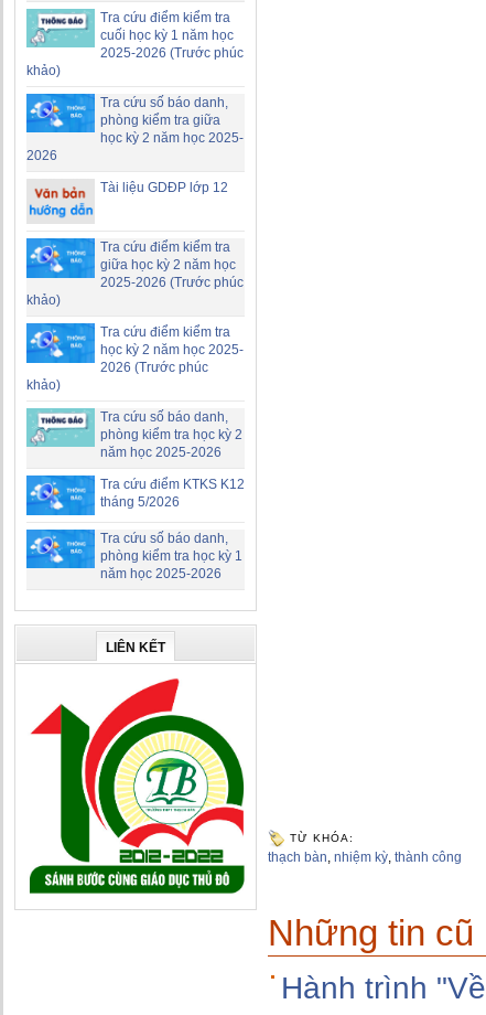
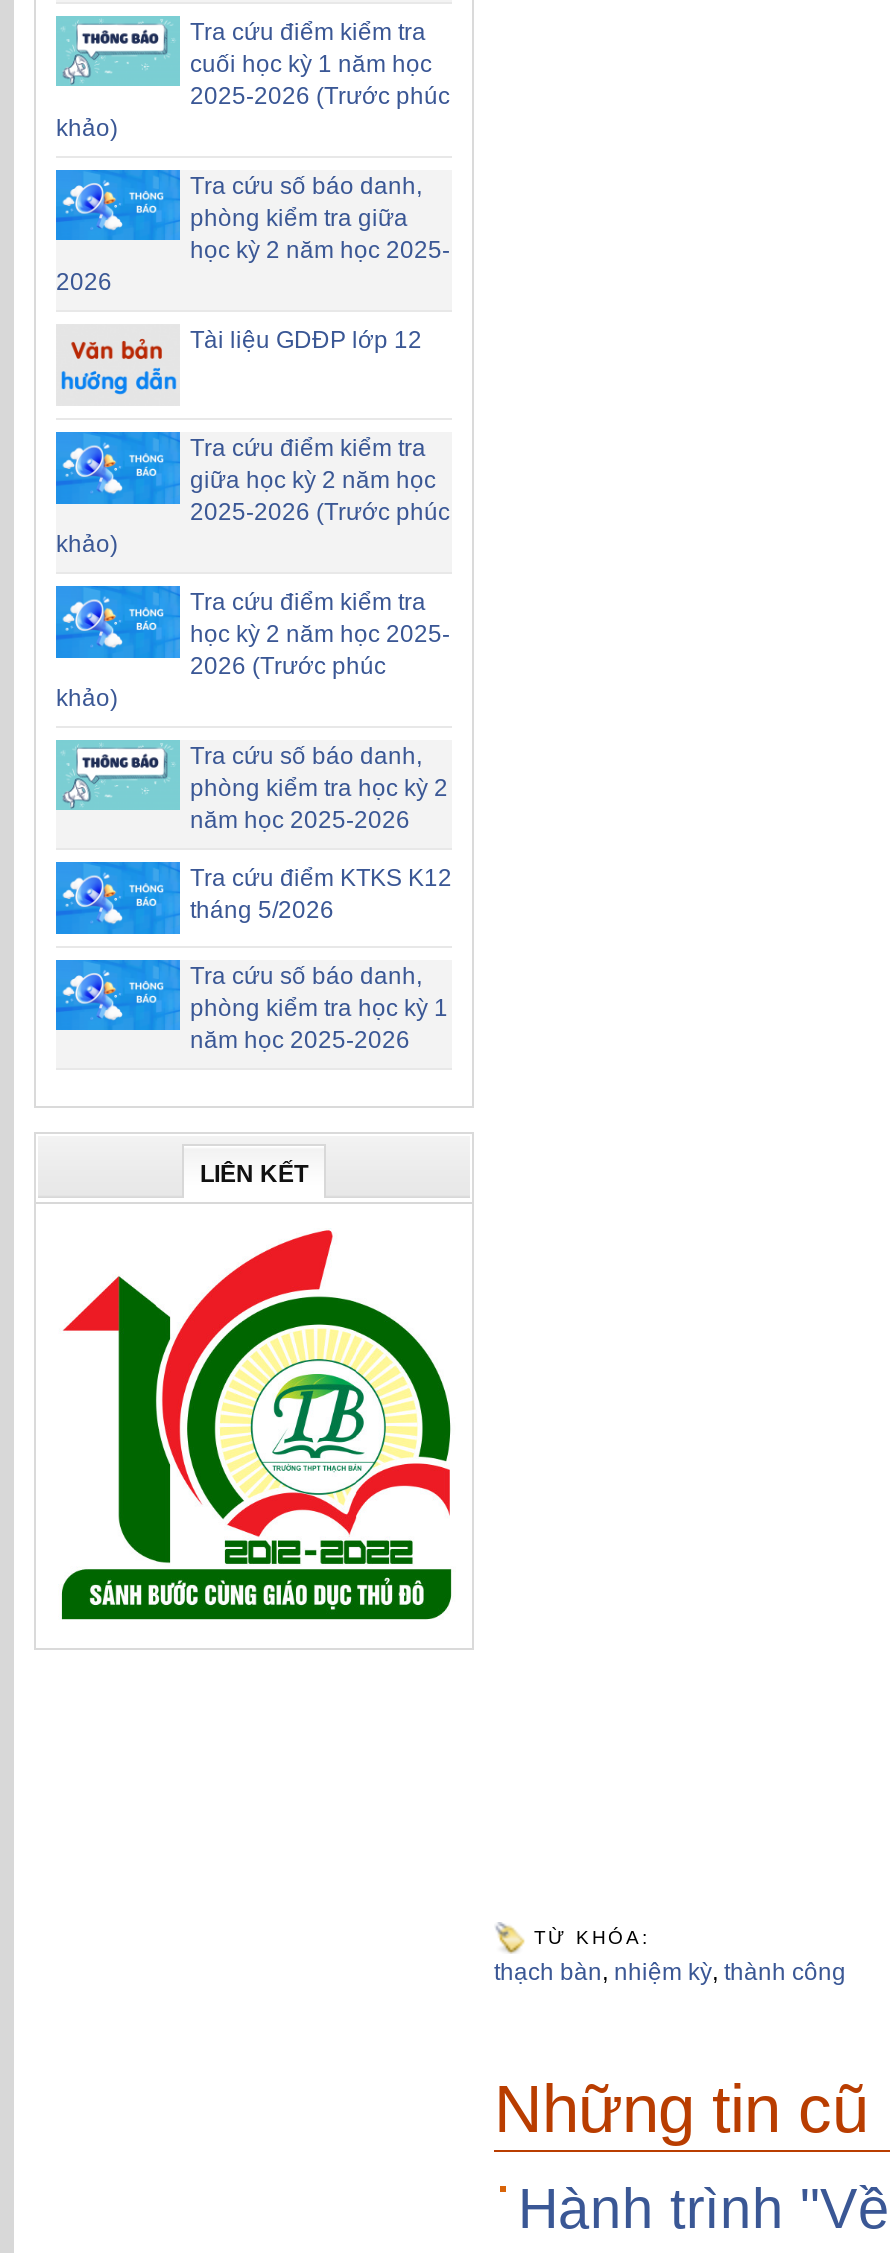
- [image]
